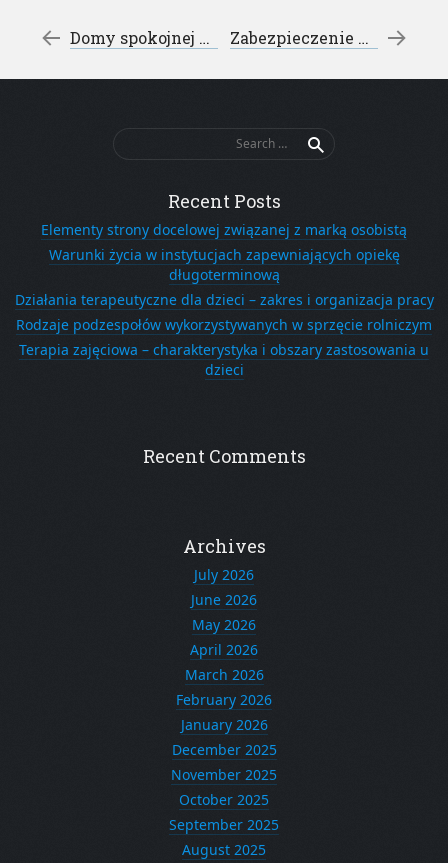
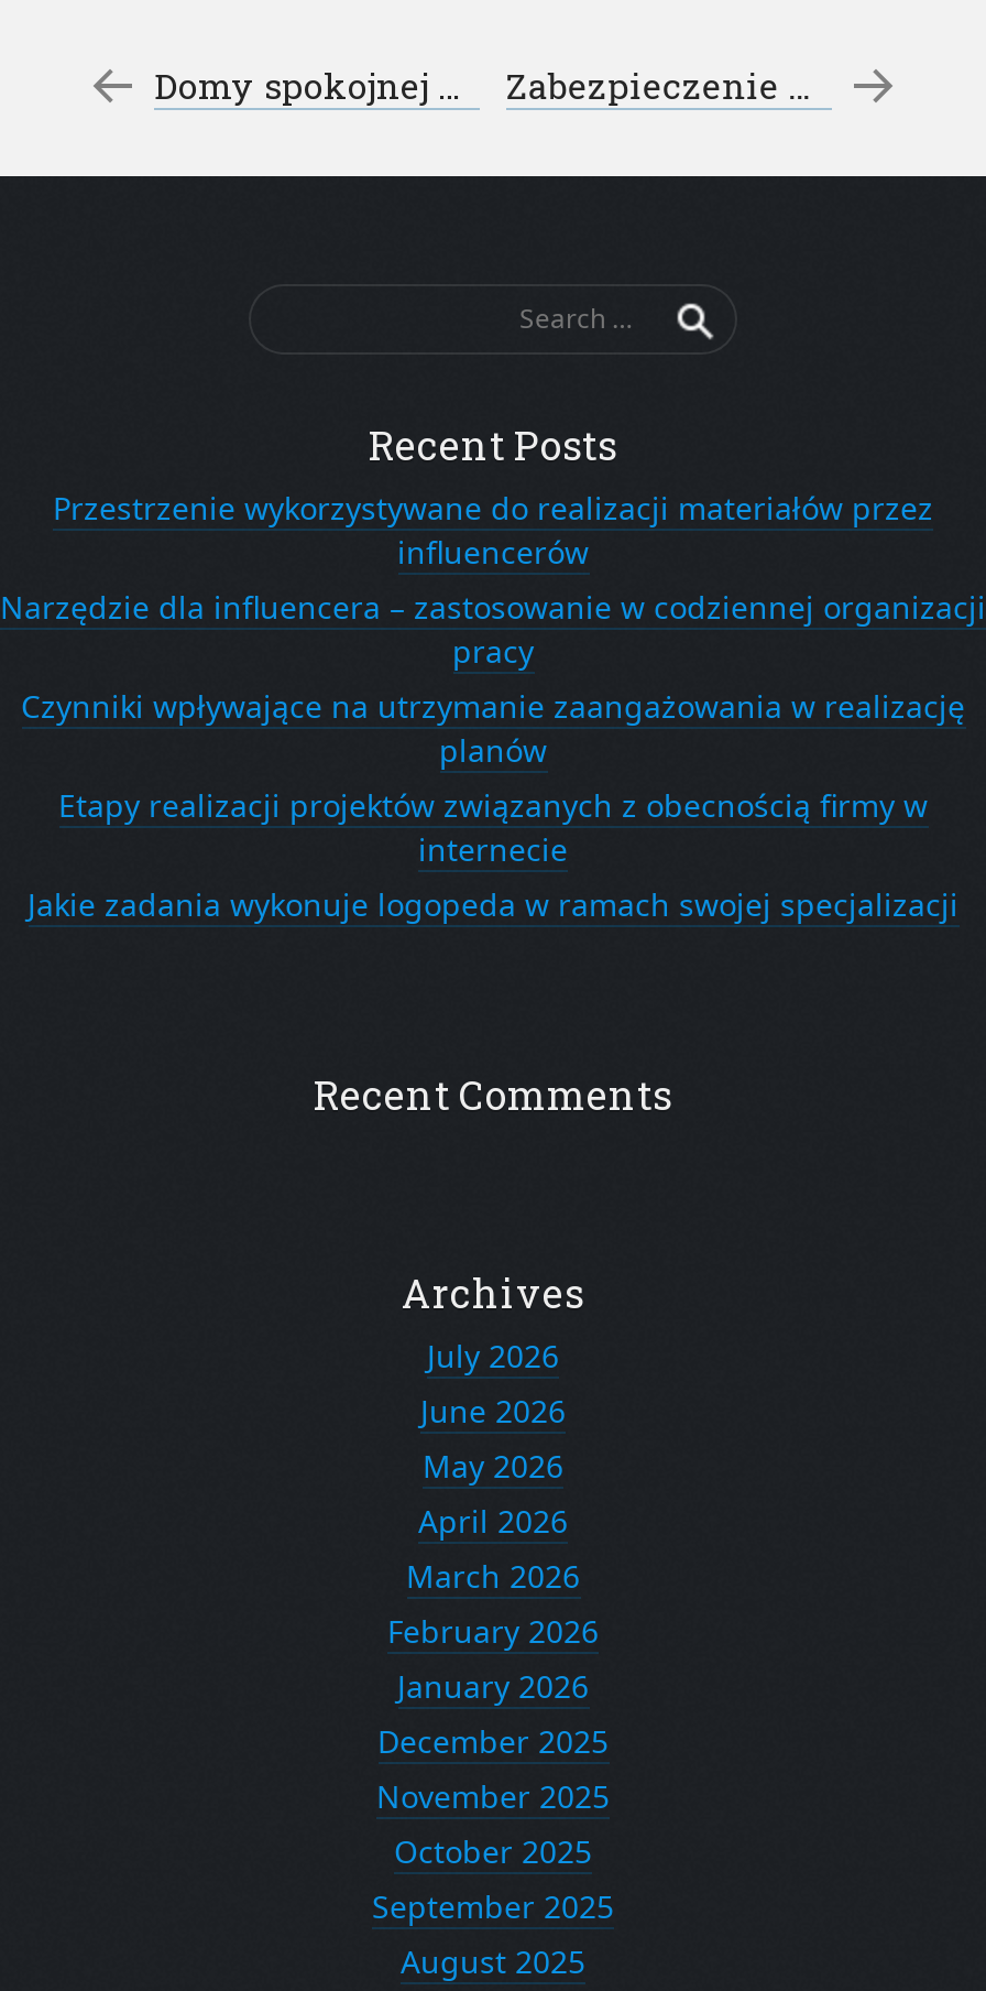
- Elementy strony docelowej związanej z marką osobistą
- Warunki życia w instytucjach zapewniających opiekę
- długoterminową
- Działania terapeutyczne dla dzieci – zakres i organizacja pracy
- Rodzaje podzespołów wykorzystywanych w sprzęcie rolniczym
- Terapia zajęciowa – charakterystyka i obszary zastosowania u
- dzieci
+ Przestrzenie wykorzystywane do realizacji materiałów przez
+ influencerów
+ Narzędzie dla influencera – zastosowanie w codziennej organizacji
+ pracy
+ Czynniki wpływające na utrzymanie zaangażowania w realizację
+ planów
+ Etapy realizacji projektów związanych z obecnością firmy w
+ internecie
+ Jakie zadania wykonuje logopeda w ramach swojej specjalizacji
